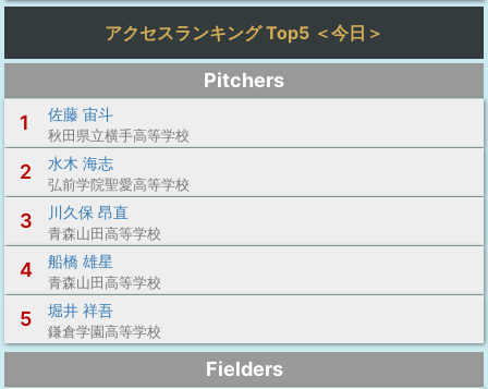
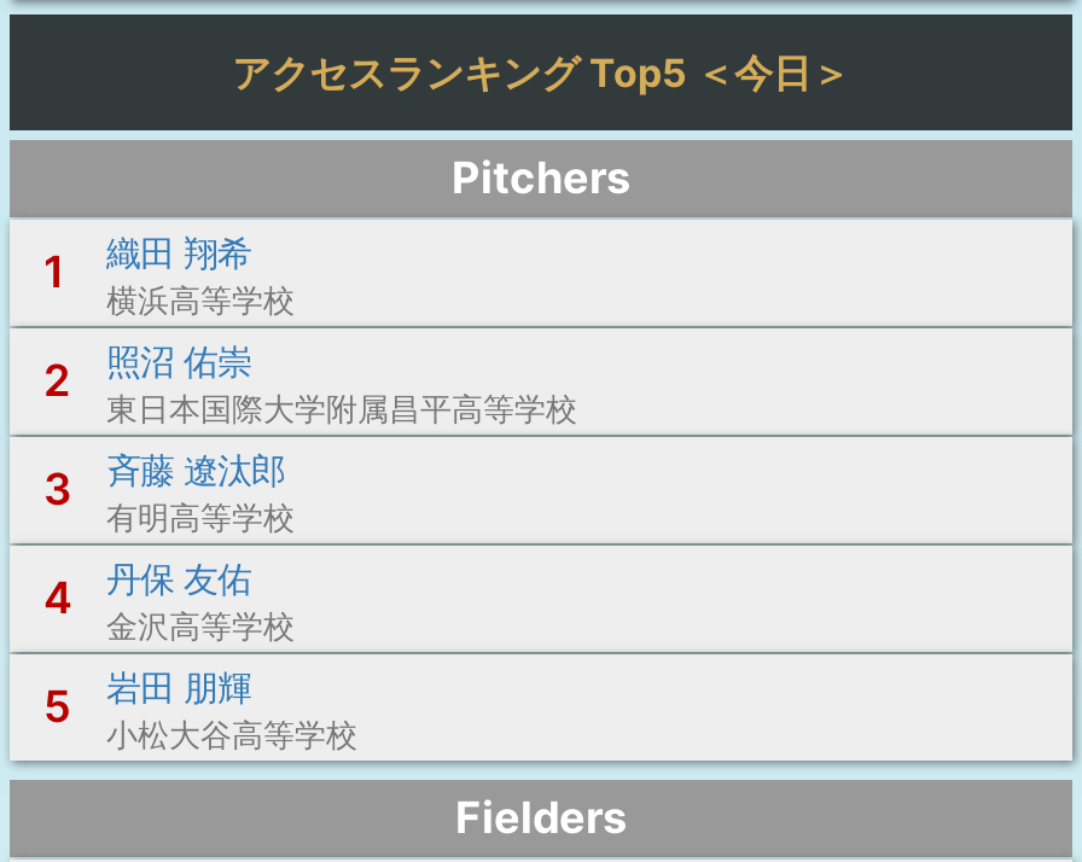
- 佐藤 宙斗
- 秋田県立横手高等学校
+ 織田 翔希
+ 横浜高等学校

- 水木 海志
- 弘前学院聖愛高等学校
+ 照沼 佑崇
+ 東日本国際大学附属昌平高等学校

- 川久保 昂直
- 青森山田高等学校
+ 斉藤 遼汰郎
+ 有明高等学校

- 船橋 雄星
- 青森山田高等学校
+ 丹保 友佑
+ 金沢高等学校

- 堀井 祥吾
- 鎌倉学園高等学校
+ 岩田 朋輝
+ 小松大谷高等学校
